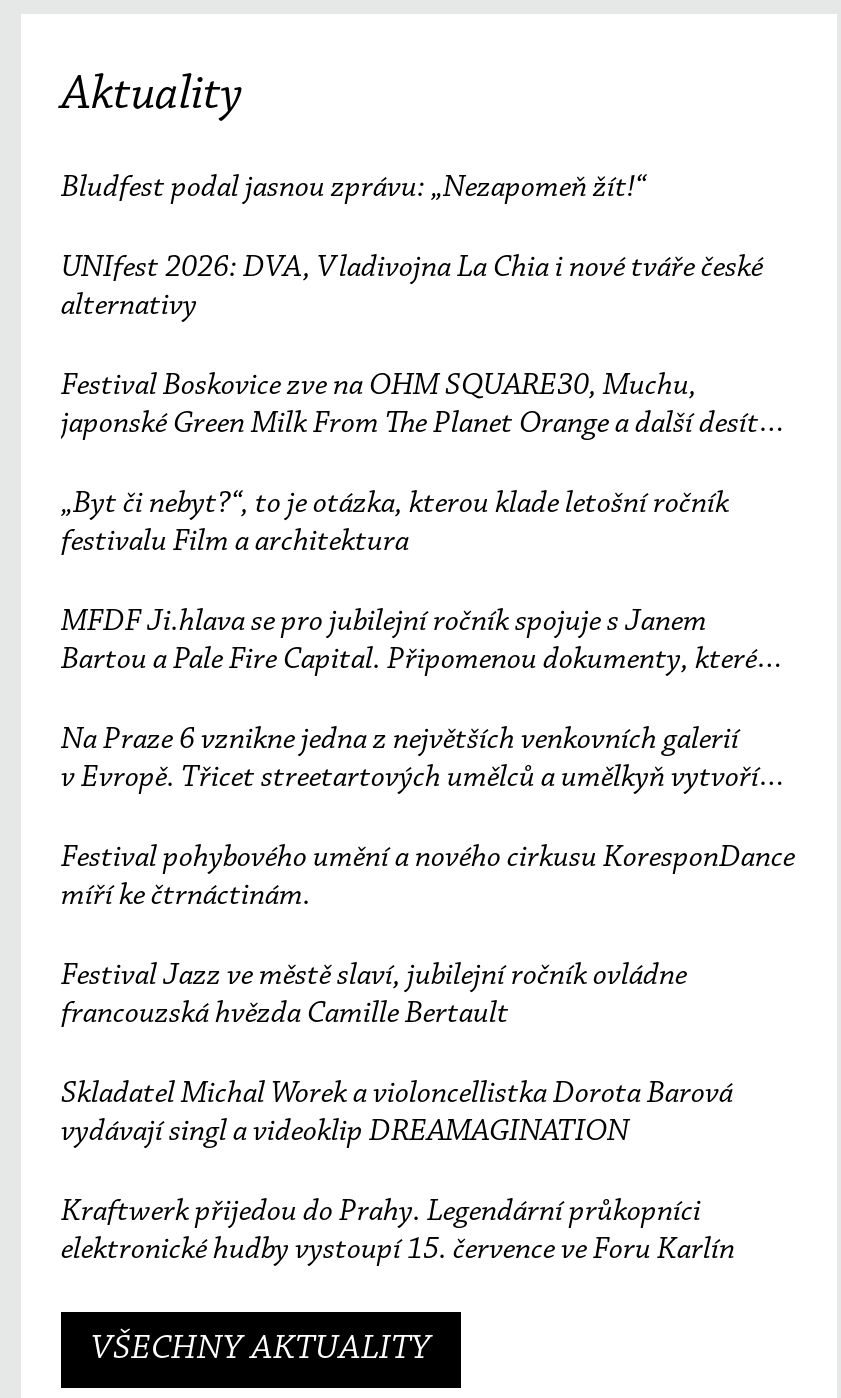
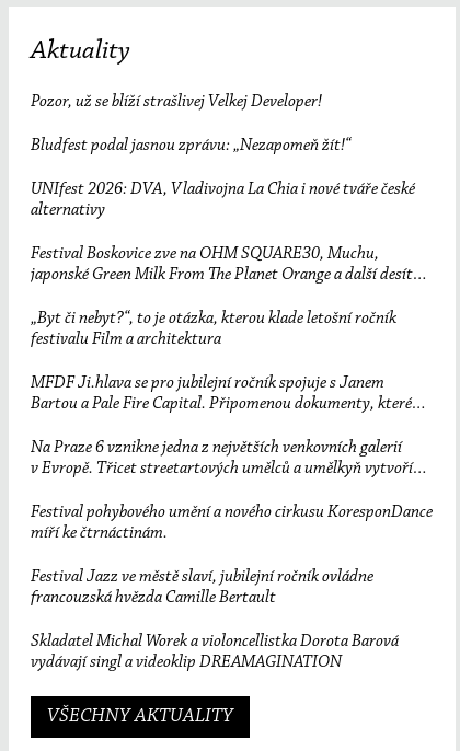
+ Pozor, už se blíží strašlivej Velkej Developer!

moved down: Bludfest podal jasnou zprávu: „Nezapomeň žít!“ | UNIfest 2026: DVA, Vladivojna La Chia i nové tváře české | alternativy | ... | francouzská hvězda Camille Bertault | Skladatel Michal Worek a violoncellistka Dorota Barová

- Kraftwerk přijedou do Prahy. Legendární průkopníci
- elektronické hudby vystoupí 15. července ve Foru Karlín
